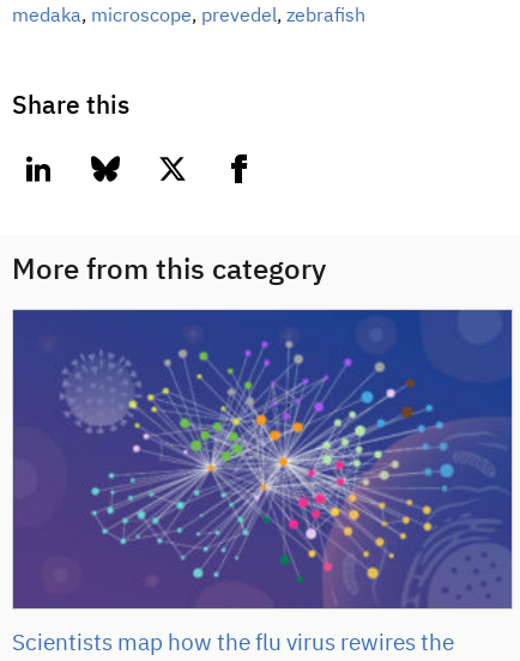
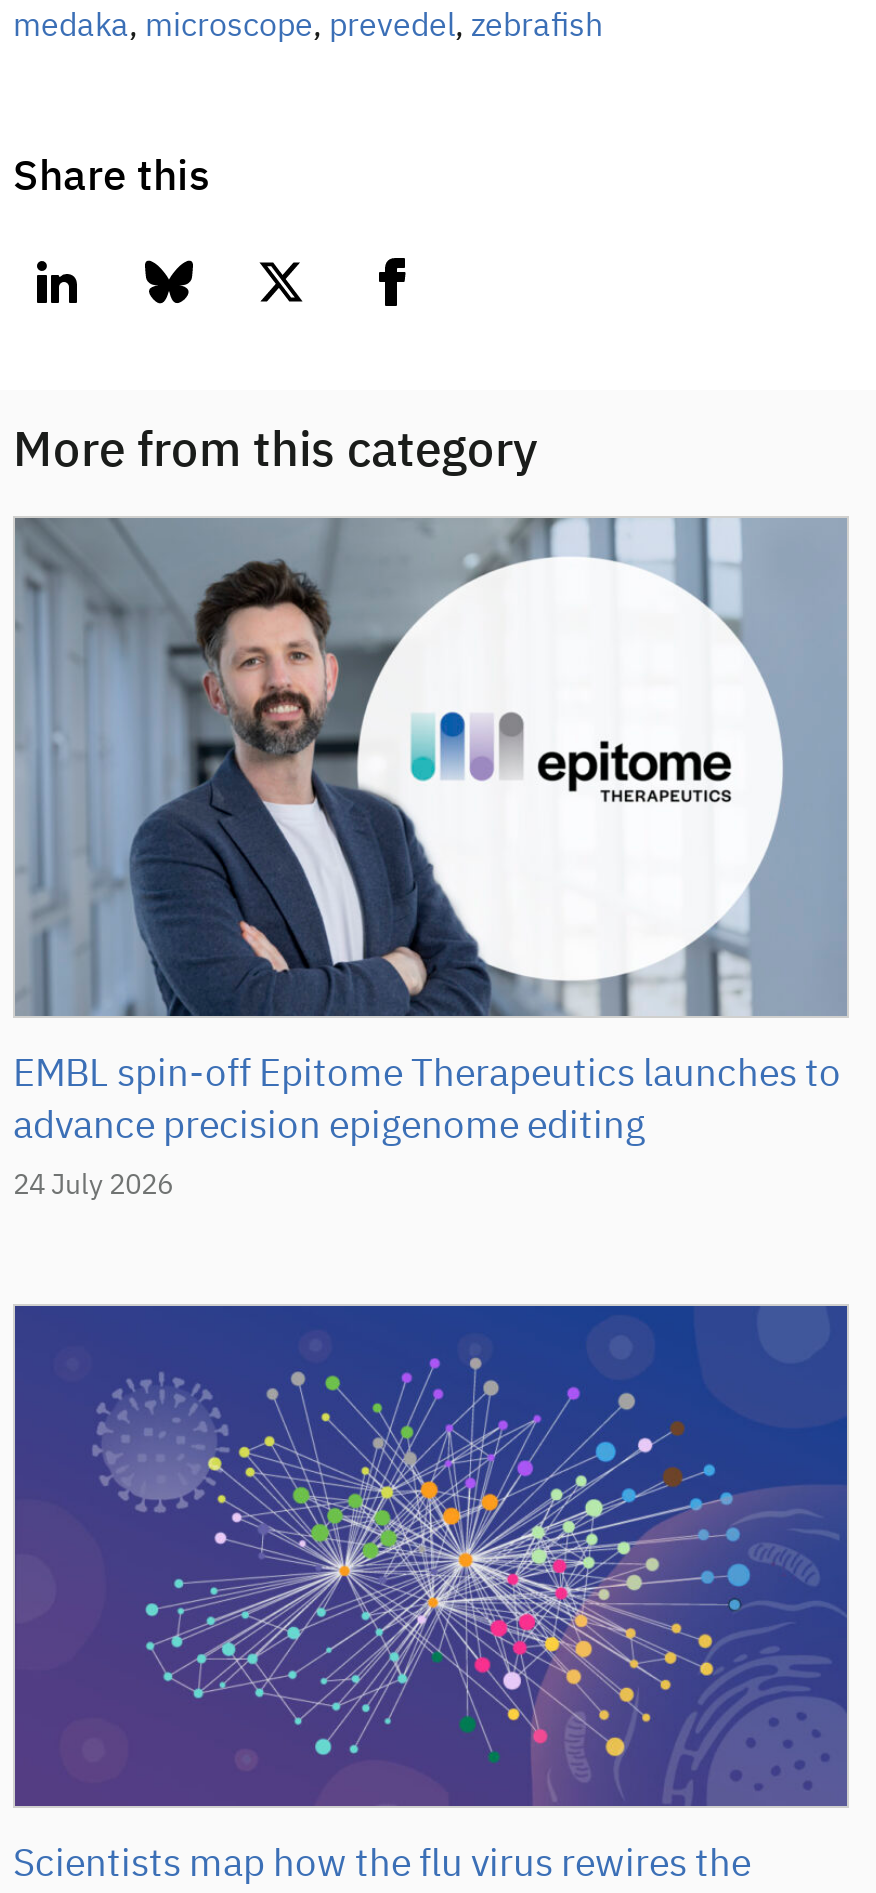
+ 24 July 2026

+ [image]
+ EMBL spin-off Epitome Therapeutics launches to
+ advance precision epigenome editing
